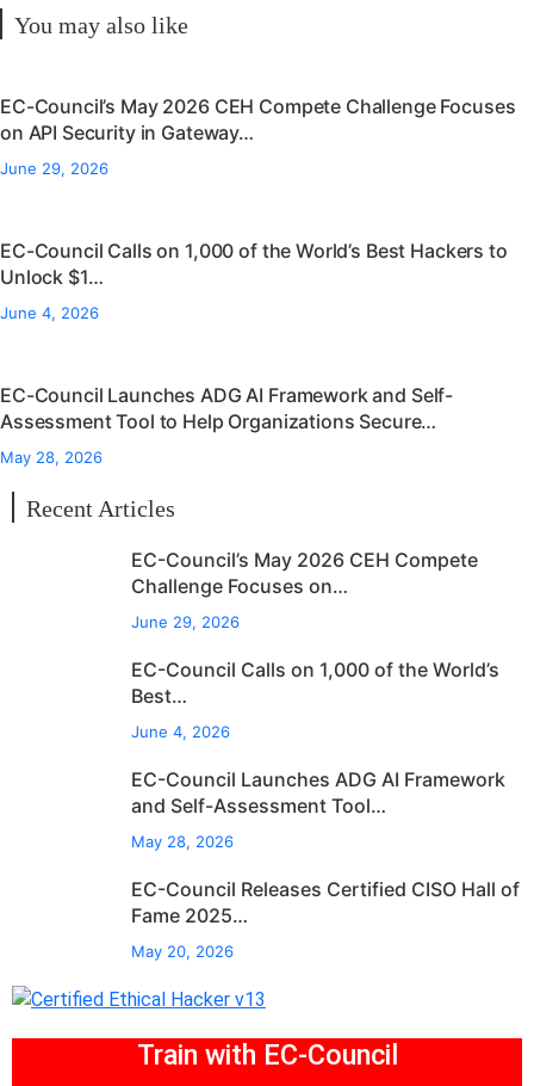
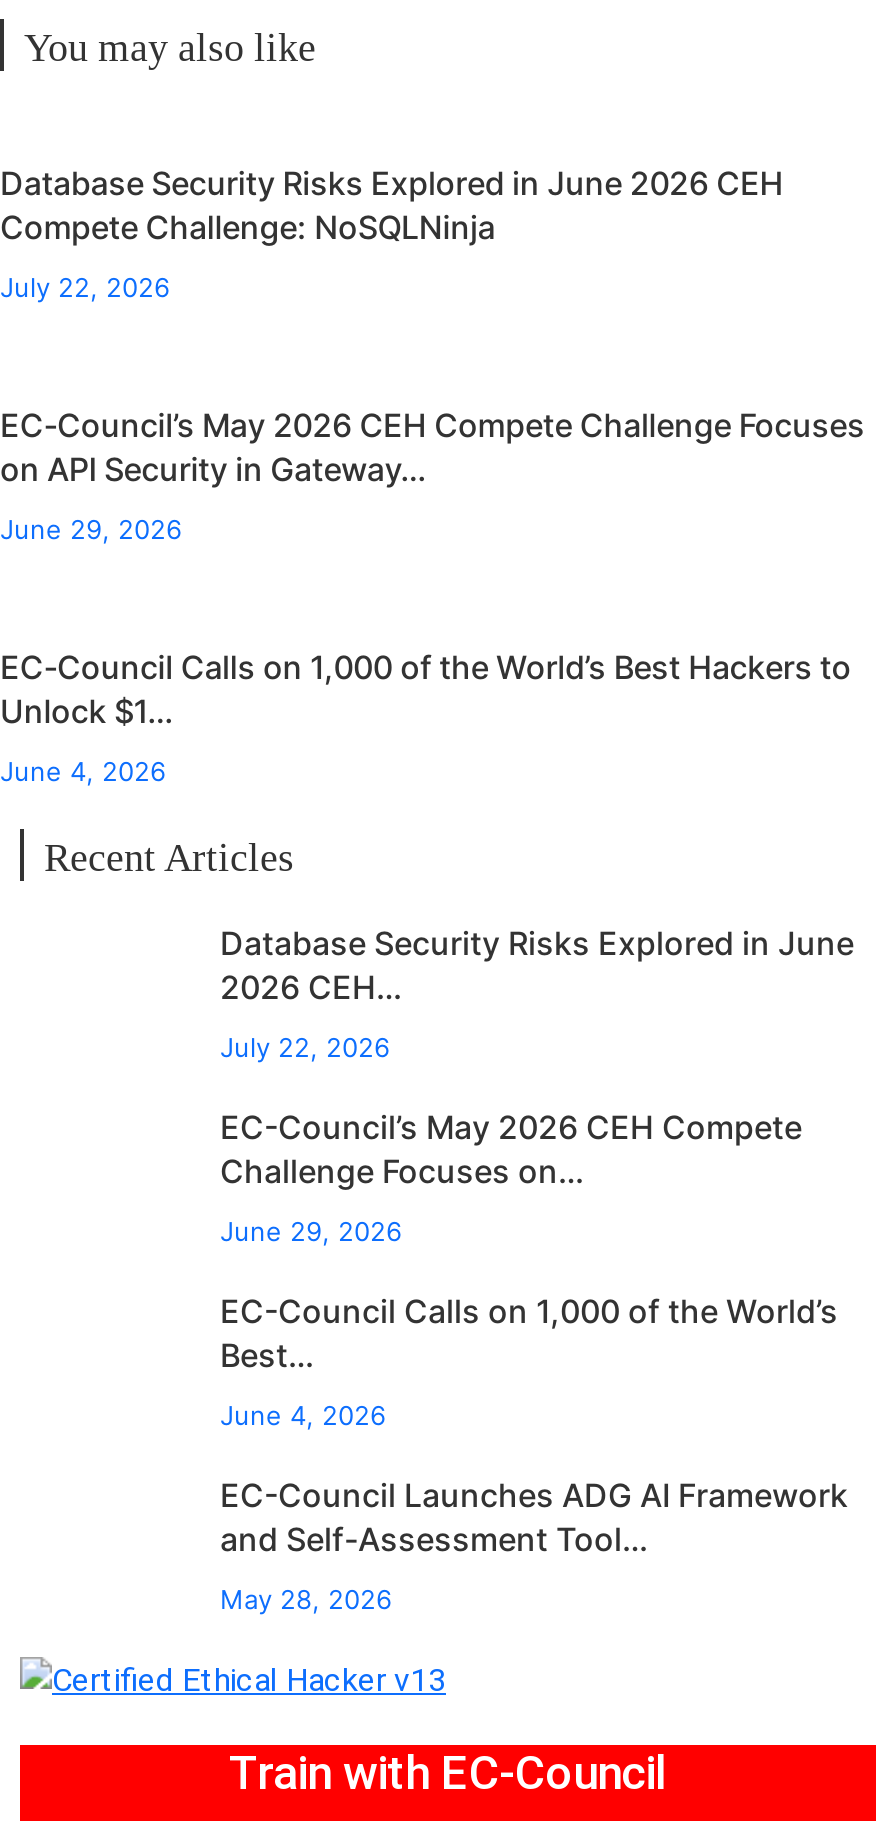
+ Database Security Risks Explored in June 2026 CEH
+ Compete Challenge: NoSQLNinja
+ July 22, 2026

moved down: EC-Council’s May 2026 CEH Compete Challenge Focuses | on API Security in Gateway… | June 29, 2026 | EC-Council Calls on 1,000 of the World’s Best Hackers to | Unlock $1… | June 4, 2026

- EC-Council Launches ADG AI Framework and Self-
- Assessment Tool to Help Organizations Secure…
- May 28, 2026

+ Database Security Risks Explored in June
+ 2026 CEH…
+ July 22, 2026

moved down: EC-Council’s May 2026 CEH Compete | Challenge Focuses on… | June 29, 2026 | ... | and Self-Assessment Tool… | May 28, 2026

- EC-Council Releases Certified CISO Hall of
- Fame 2025…
- May 20, 2026
